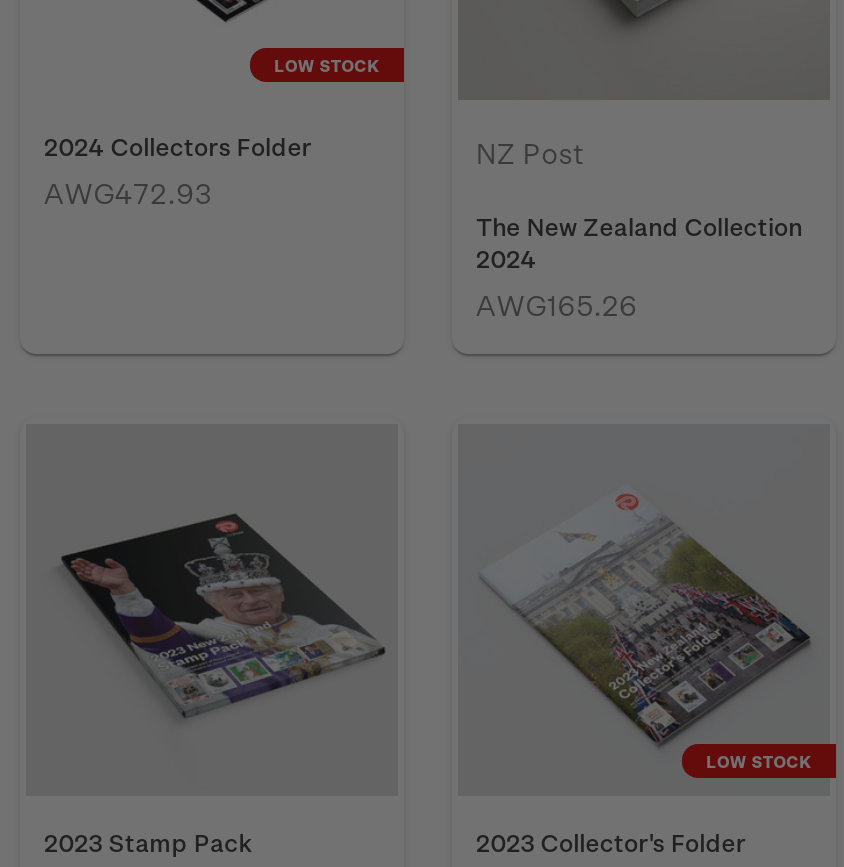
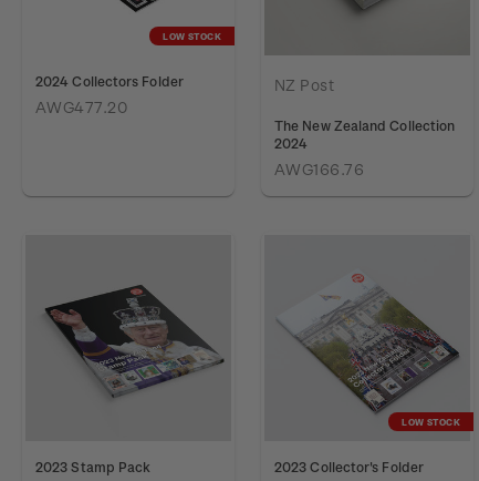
- AWG472.93
+ AWG477.20

- AWG165.26
+ AWG166.76
